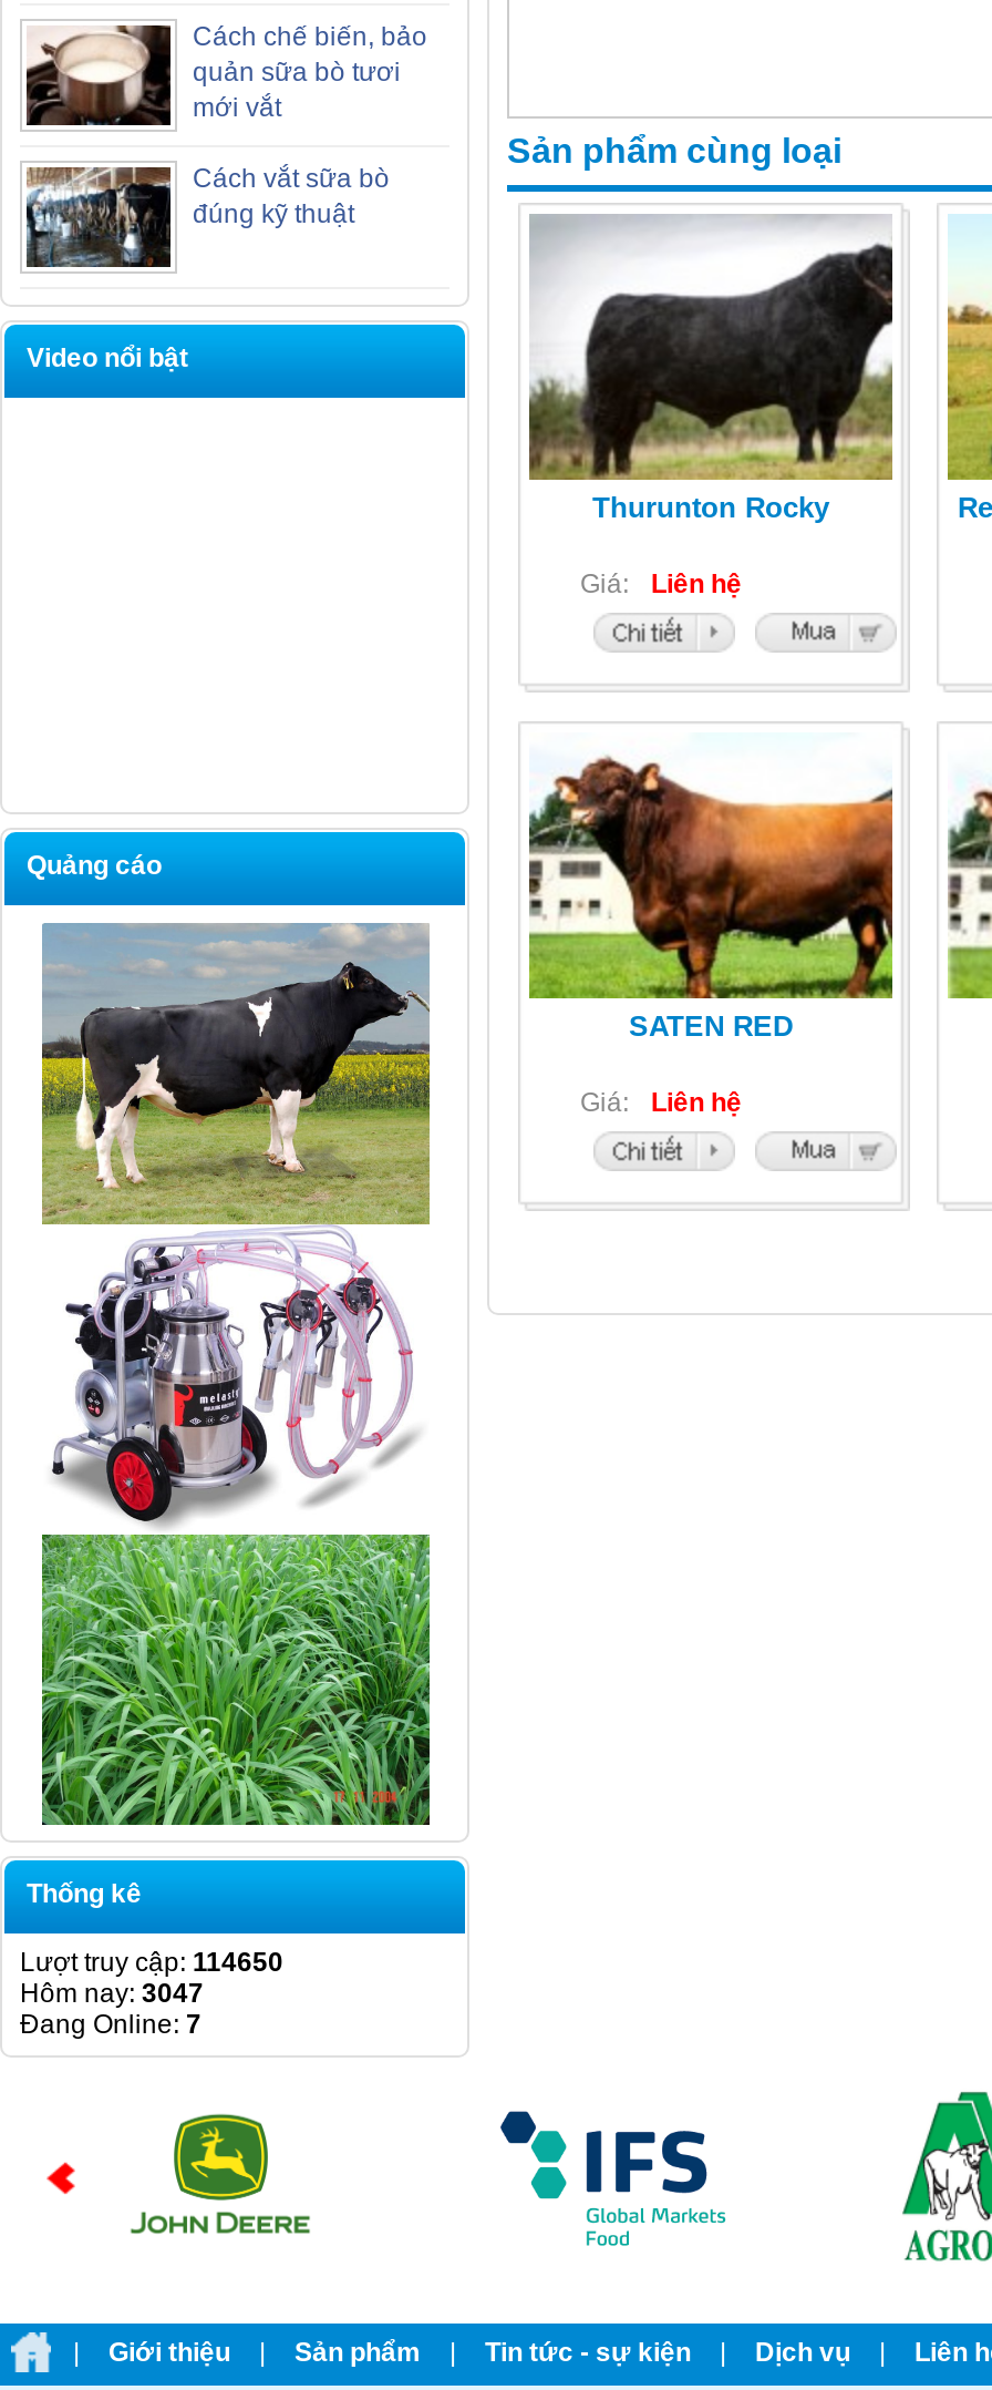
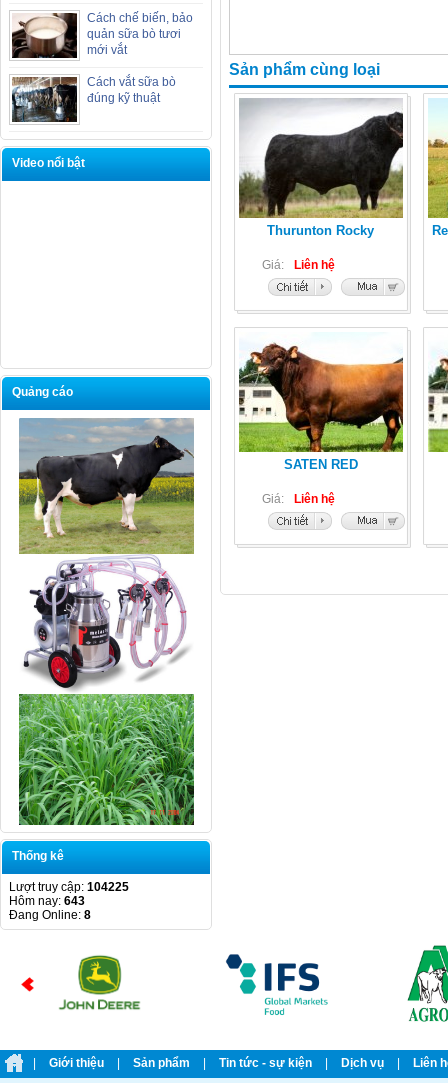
- Lượt truy cập: 114650
+ Lượt truy cập: 104225

- Hôm nay: 3047
+ Hôm nay: 643

- Đang Online: 7
+ Đang Online: 8
